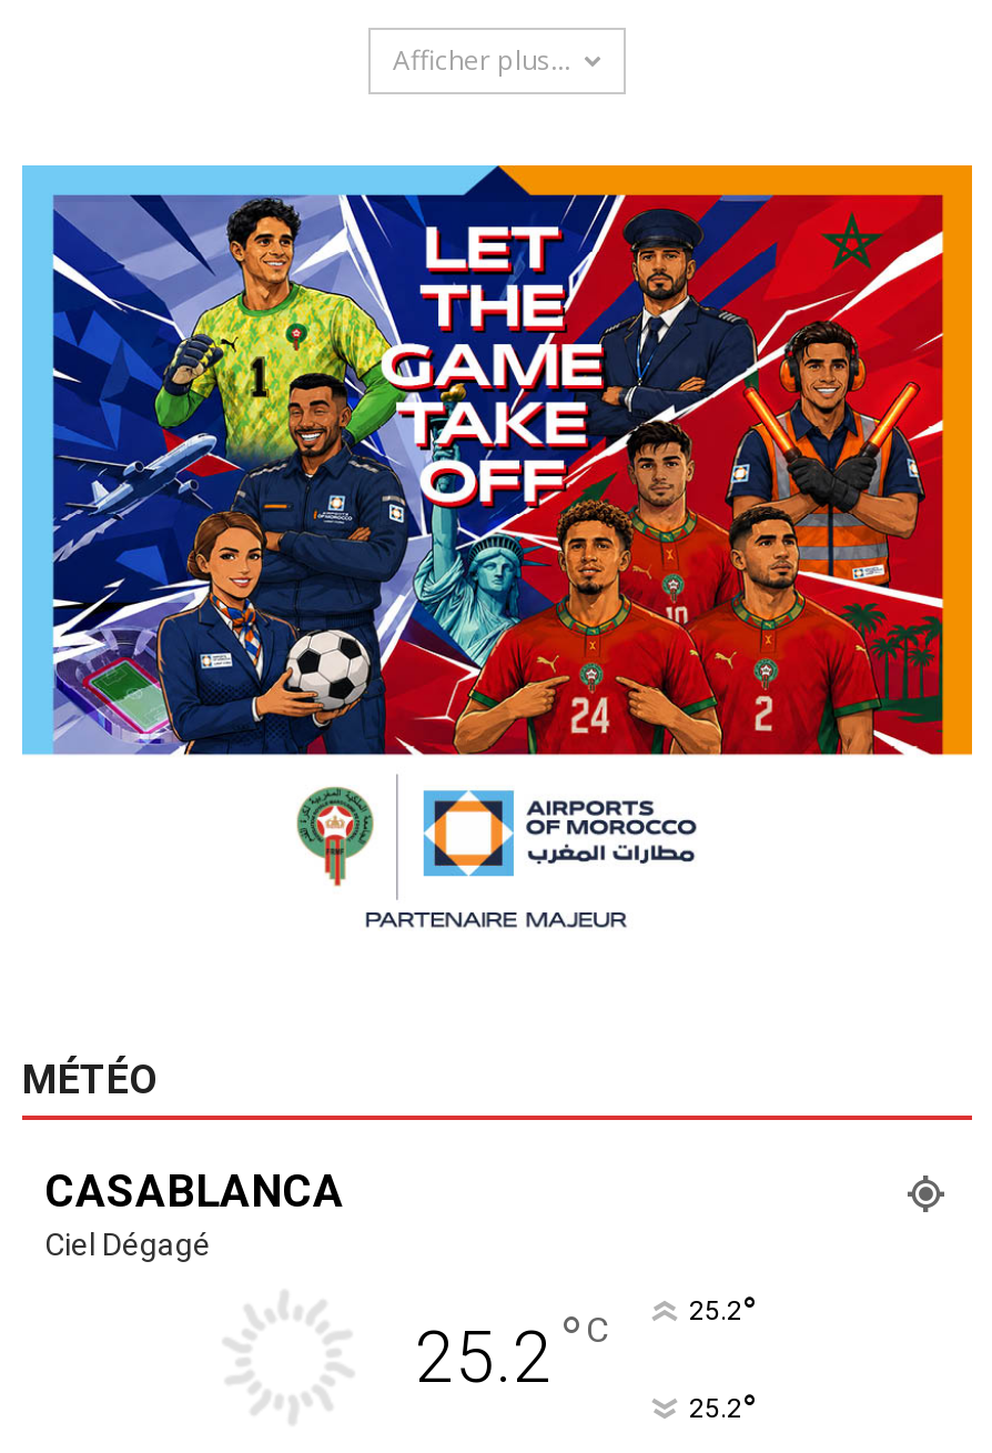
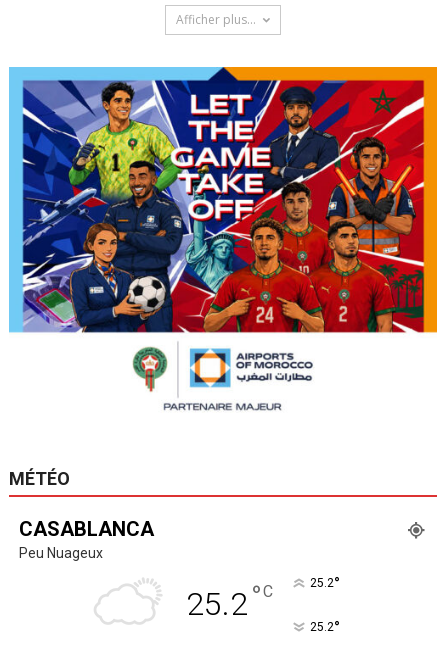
- Ciel Dégagé
+ Peu Nuageux
